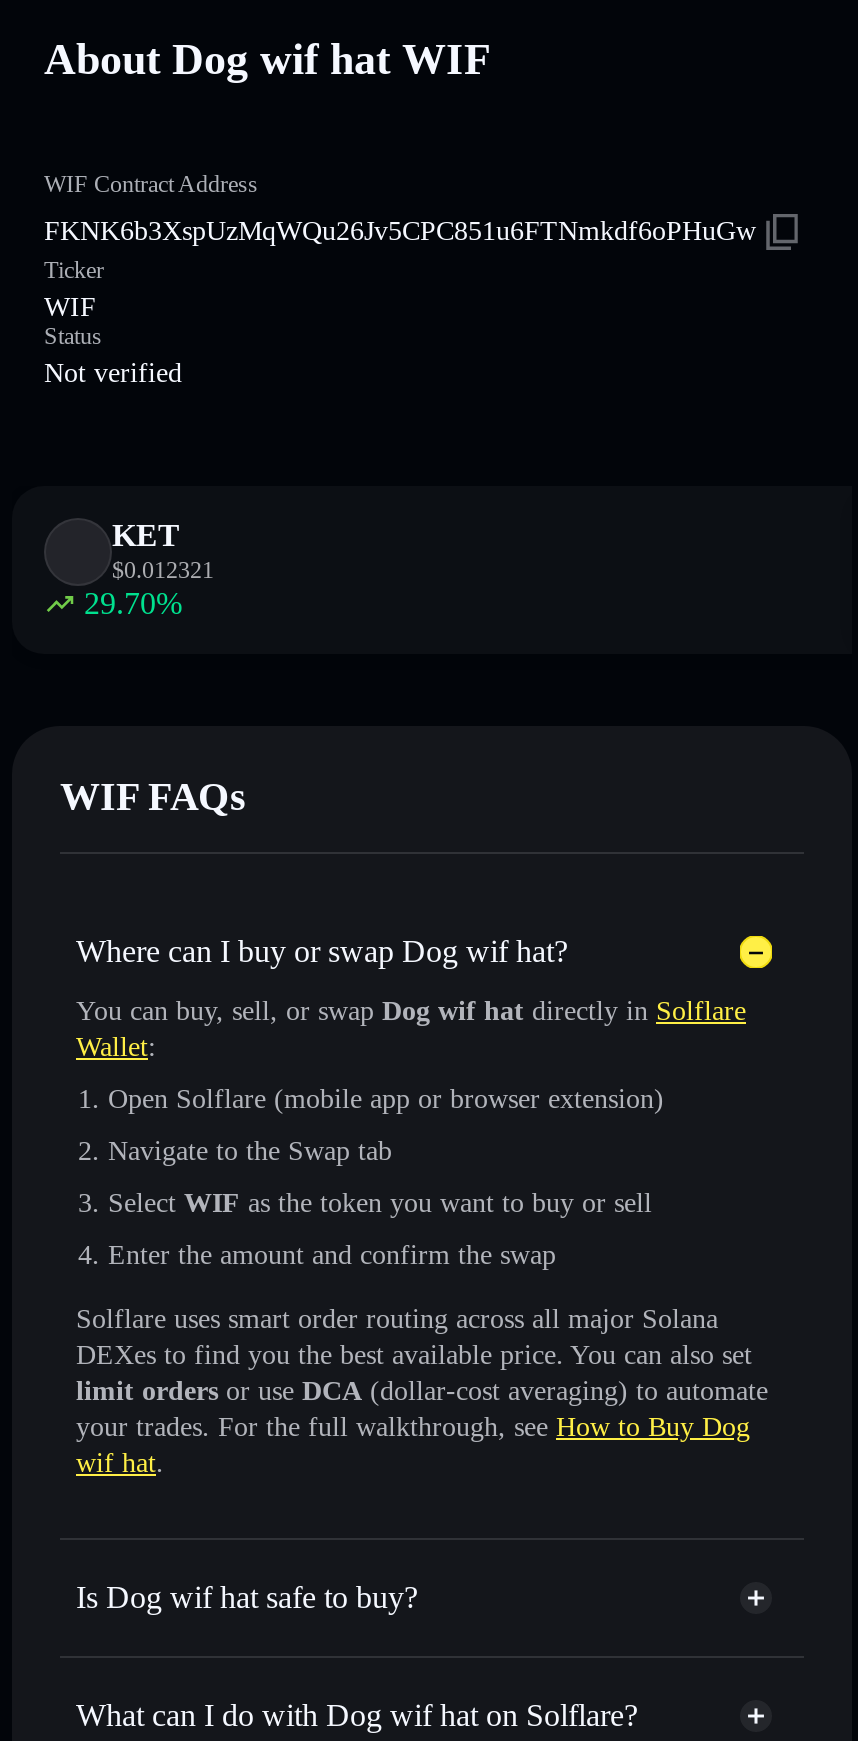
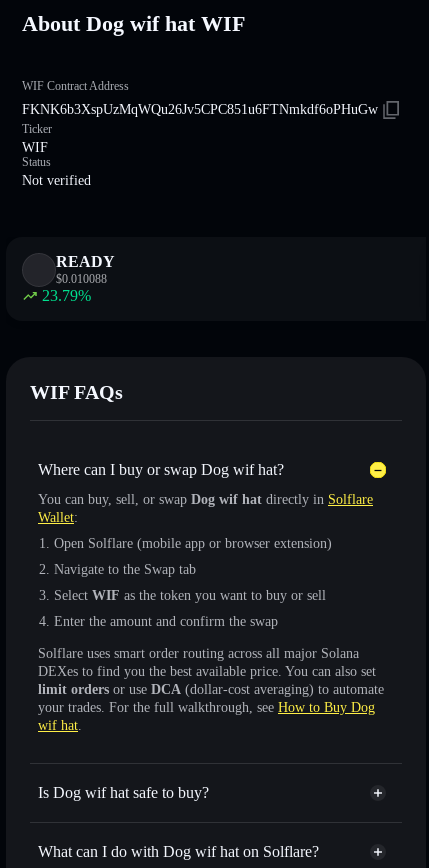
- KET
- $0.012321
- 29.70%
+ READY
+ $0.010088
+ 23.79%
